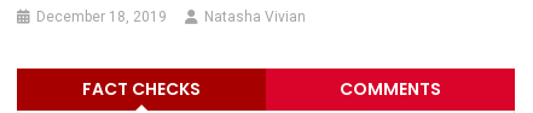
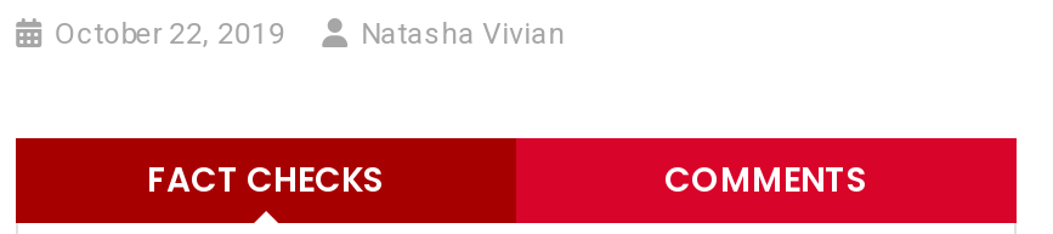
- December 18, 2019
+ October 22, 2019
